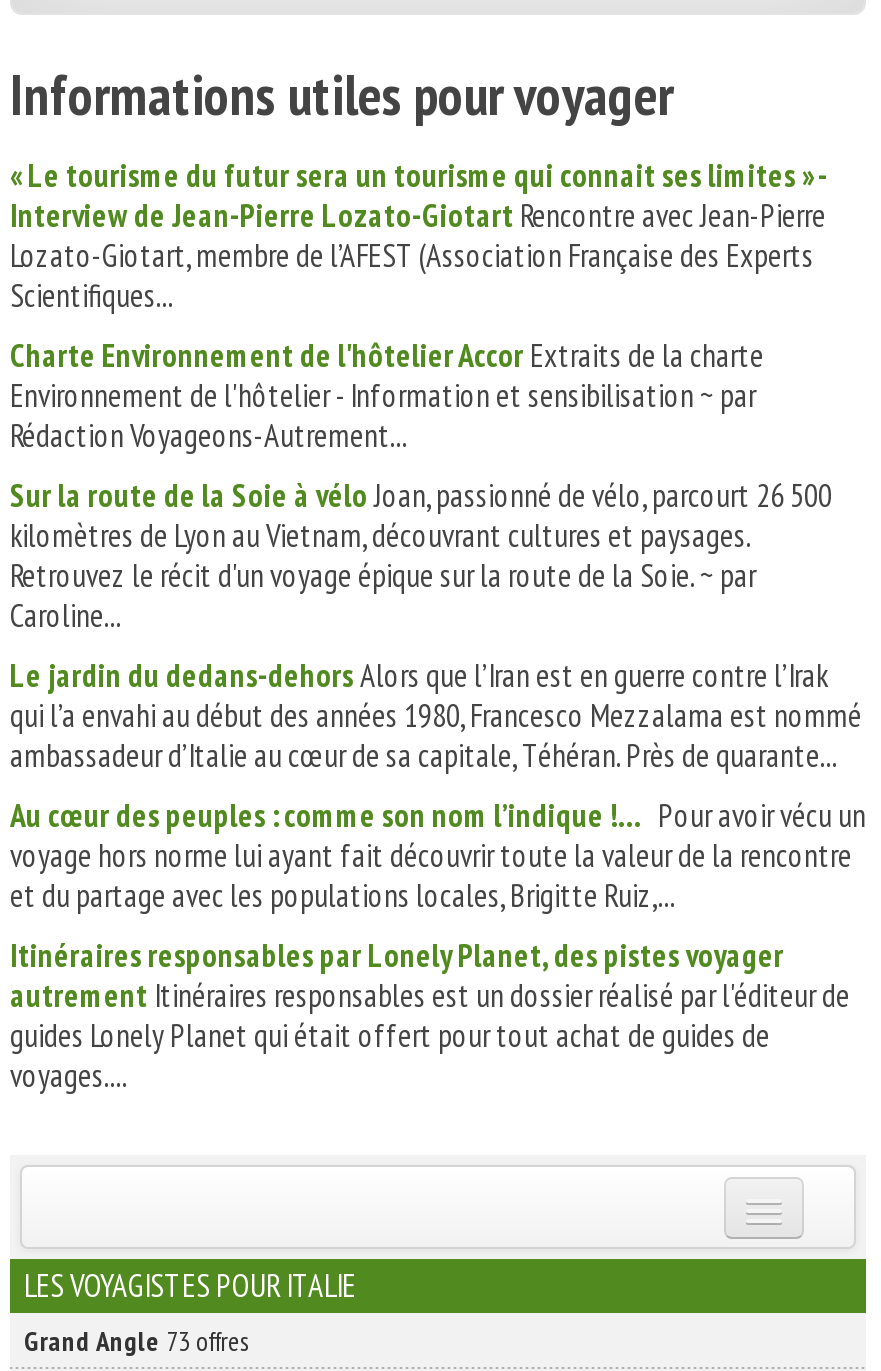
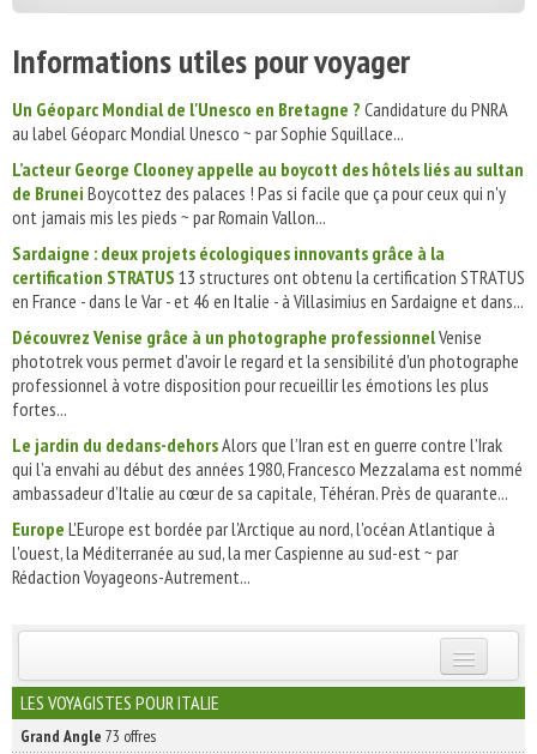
- « Le tourisme du futur sera un tourisme qui connait ses limites » -
- Interview de Jean-Pierre Lozato-Giotart Rencontre avec Jean-Pierre
- Lozato-Giotart, membre de l’AFEST (Association Française des Experts
- Scientifiques...
- Charte Environnement de l'hôtelier Accor Extraits de la charte
- Environnement de l'hôtelier - Information et sensibilisation ~ par
- Sur la route de la Soie à vélo Joan, passionné de vélo, parcourt 26 500
- kilomètres de Lyon au Vietnam, découvrant cultures et paysages.
- Retrouvez le récit d'un voyage épique sur la route de la Soie. ~ par
- Caroline...
+ Un Géoparc Mondial de l'Unesco en Bretagne ? Candidature du PNRA
+ au label Géoparc Mondial Unesco ~ par Sophie Squillace...
+ L’acteur George Clooney appelle au boycott des hôtels liés au sultan
+ de Brunei Boycottez des palaces ! Pas si facile que ça pour ceux qui n'y
+ ont jamais mis les pieds ~ par Romain Vallon...
+ Sardaigne : deux projets écologiques innovants grâce à la
+ certification STRATUS 13 structures ont obtenu la certification STRATUS
+ en France - dans le Var - et 46 en Italie - à Villasimius en Sardaigne et dans...
+ Découvrez Venise grâce à un photographe professionnelVenise
+ phototrek vous permet d'avoir le regard et la sensibilité d'un photographe
+ professionnel à votre disposition pour recueillir les émotions les plus
+ fortes...

moved down: Rédaction Voyageons-Autrement...

moved down: Le jardin du dedans-dehors Alors que l’Iran est en guerre contre l’Irak | qui l’a envahi au début des années 1980, Francesco Mezzalama est nommé | ambassadeur d’Italie au cœur de sa capitale, Téhéran. Près de quarante...

- Au cœur des peuples : comme son nom l’indique !... Pour avoir vécu un
- voyage hors norme lui ayant fait découvrir toute la valeur de la rencontre
- et du partage avec les populations locales, Brigitte Ruiz,...
- Itinéraires responsables par Lonely Planet, des pistes voyager
- autrement Itinéraires responsables est un dossier réalisé par l'éditeur de
- guides Lonely Planet qui était offert pour tout achat de guides de
- voyages....
+ Europe L'Europe est bordée par l'Arctique au nord, l'océan Atlantique à
+ l'ouest, la Méditerranée au sud, la mer Caspienne au sud-est ~ par
